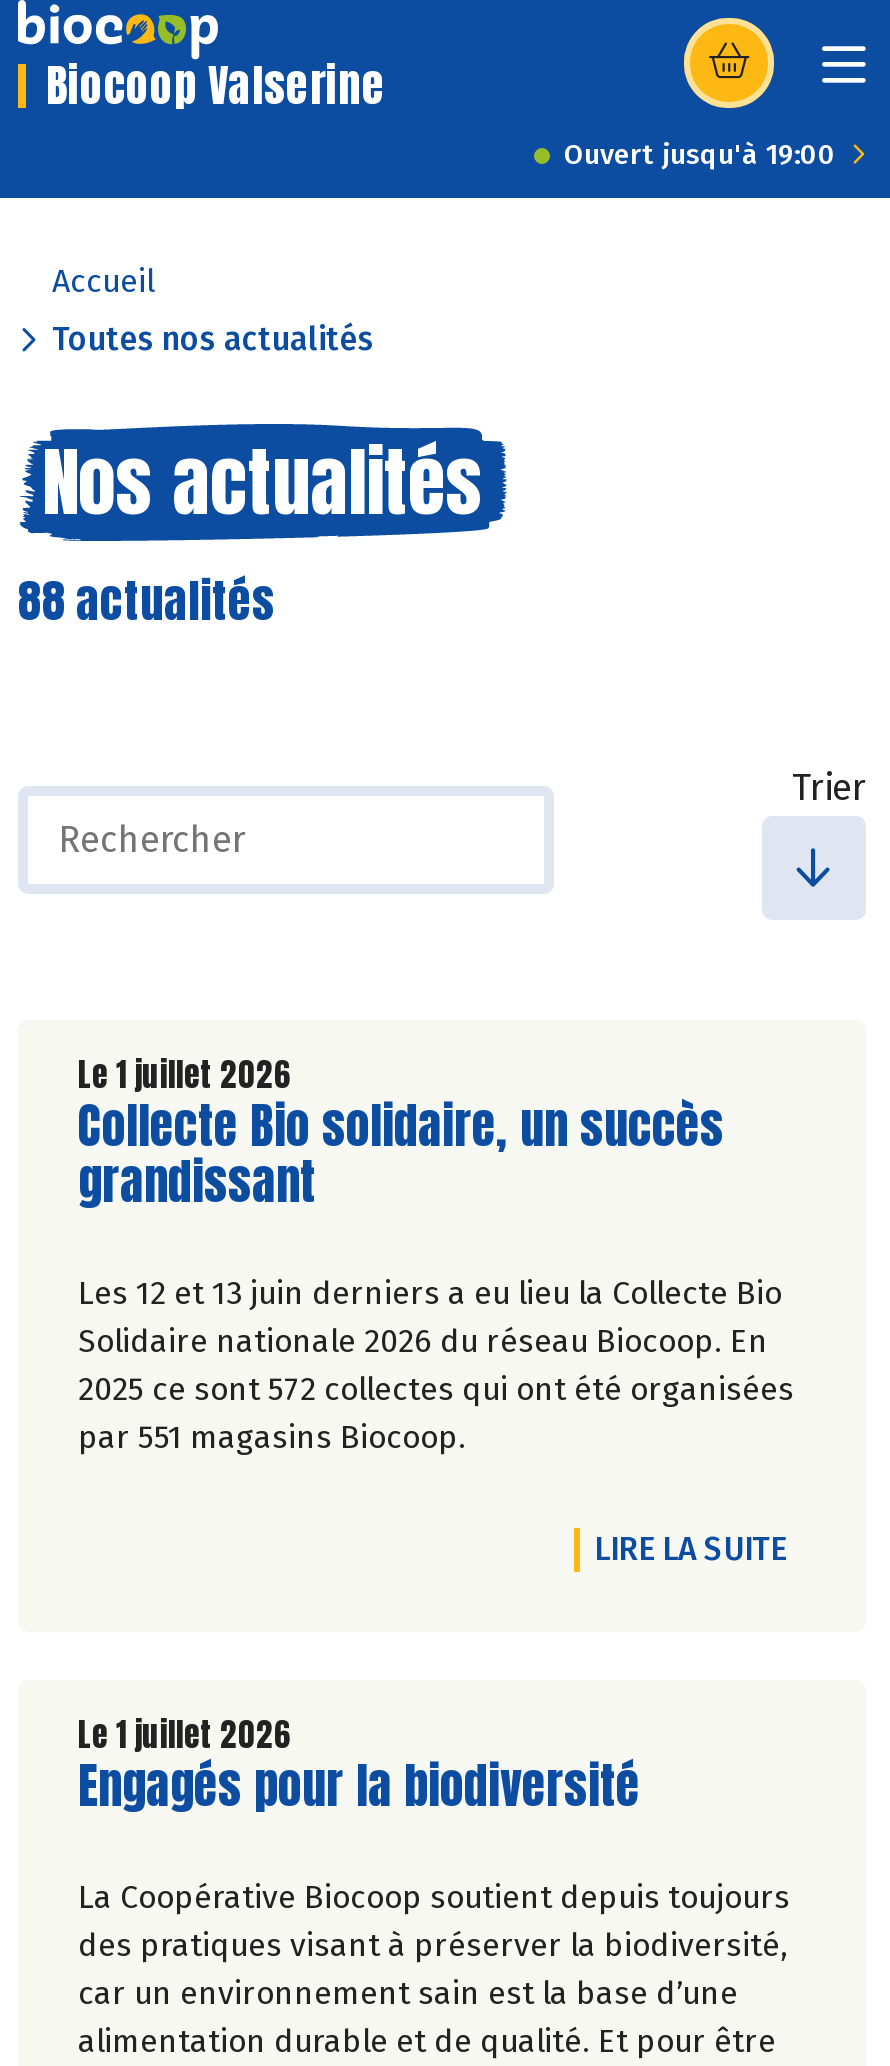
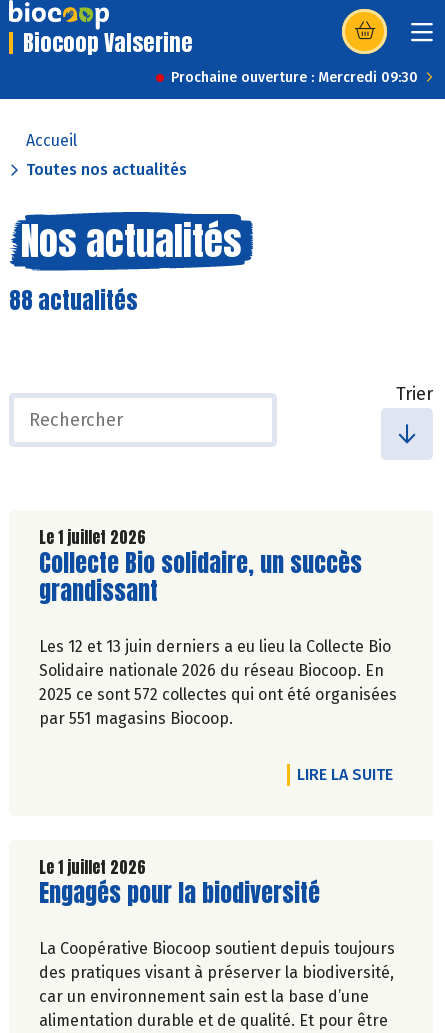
- Ouvert jusqu'à 19:00
+ Prochaine ouverture : Mercredi 09:30
